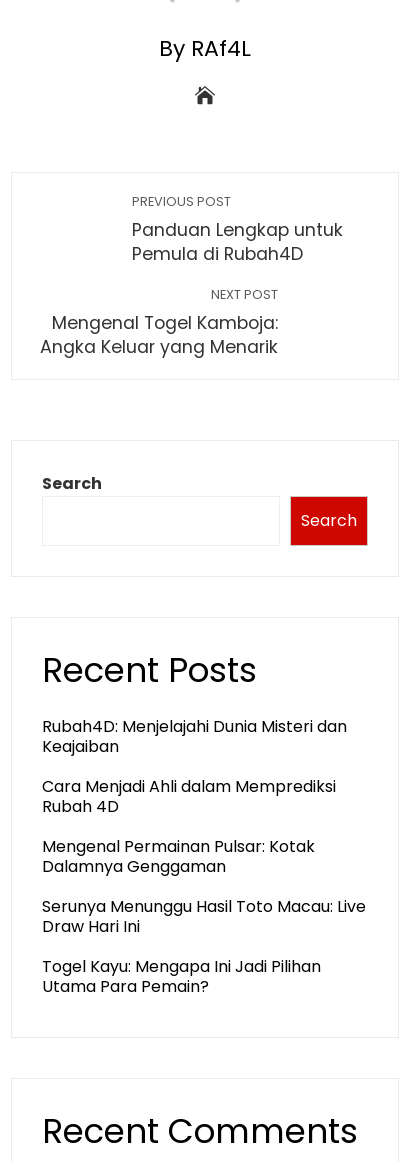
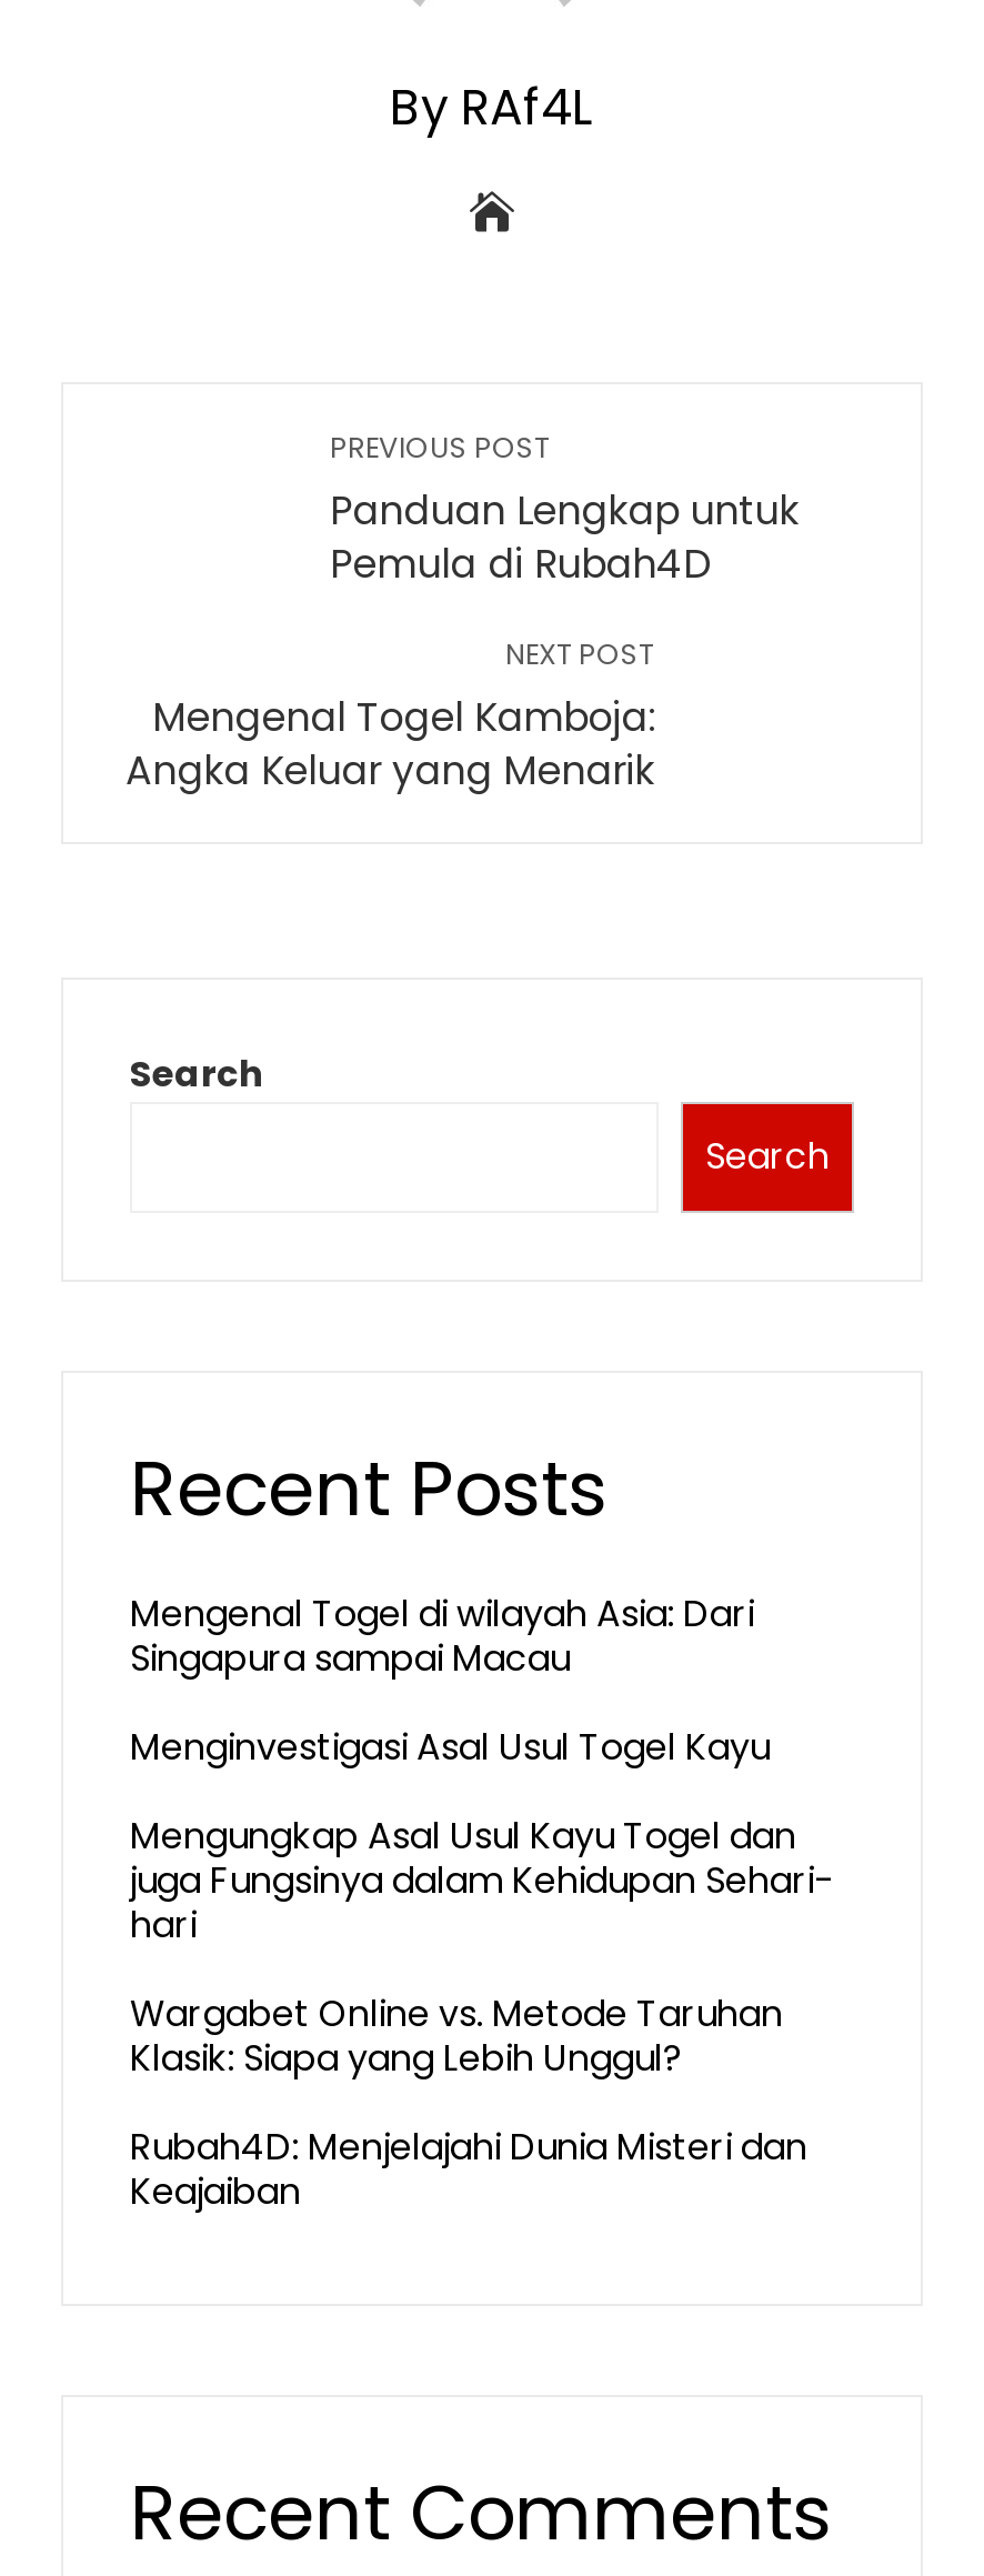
+ Mengenal Togel di wilayah Asia: Dari
+ Singapura sampai Macau
+ Menginvestigasi Asal Usul Togel Kayu
+ Mengungkap Asal Usul Kayu Togel dan
+ juga Fungsinya dalam Kehidupan Sehari-
+ hari
+ Wargabet Online vs. Metode Taruhan
+ Klasik: Siapa yang Lebih Unggul?

moved down: Rubah4D: Menjelajahi Dunia Misteri dan | Keajaiban

- Cara Menjadi Ahli dalam Memprediksi
- Rubah 4D
- Mengenal Permainan Pulsar: Kotak
- Dalamnya Genggaman
- Serunya Menunggu Hasil Toto Macau: Live
- Draw Hari Ini
- Togel Kayu: Mengapa Ini Jadi Pilihan
- Utama Para Pemain?
